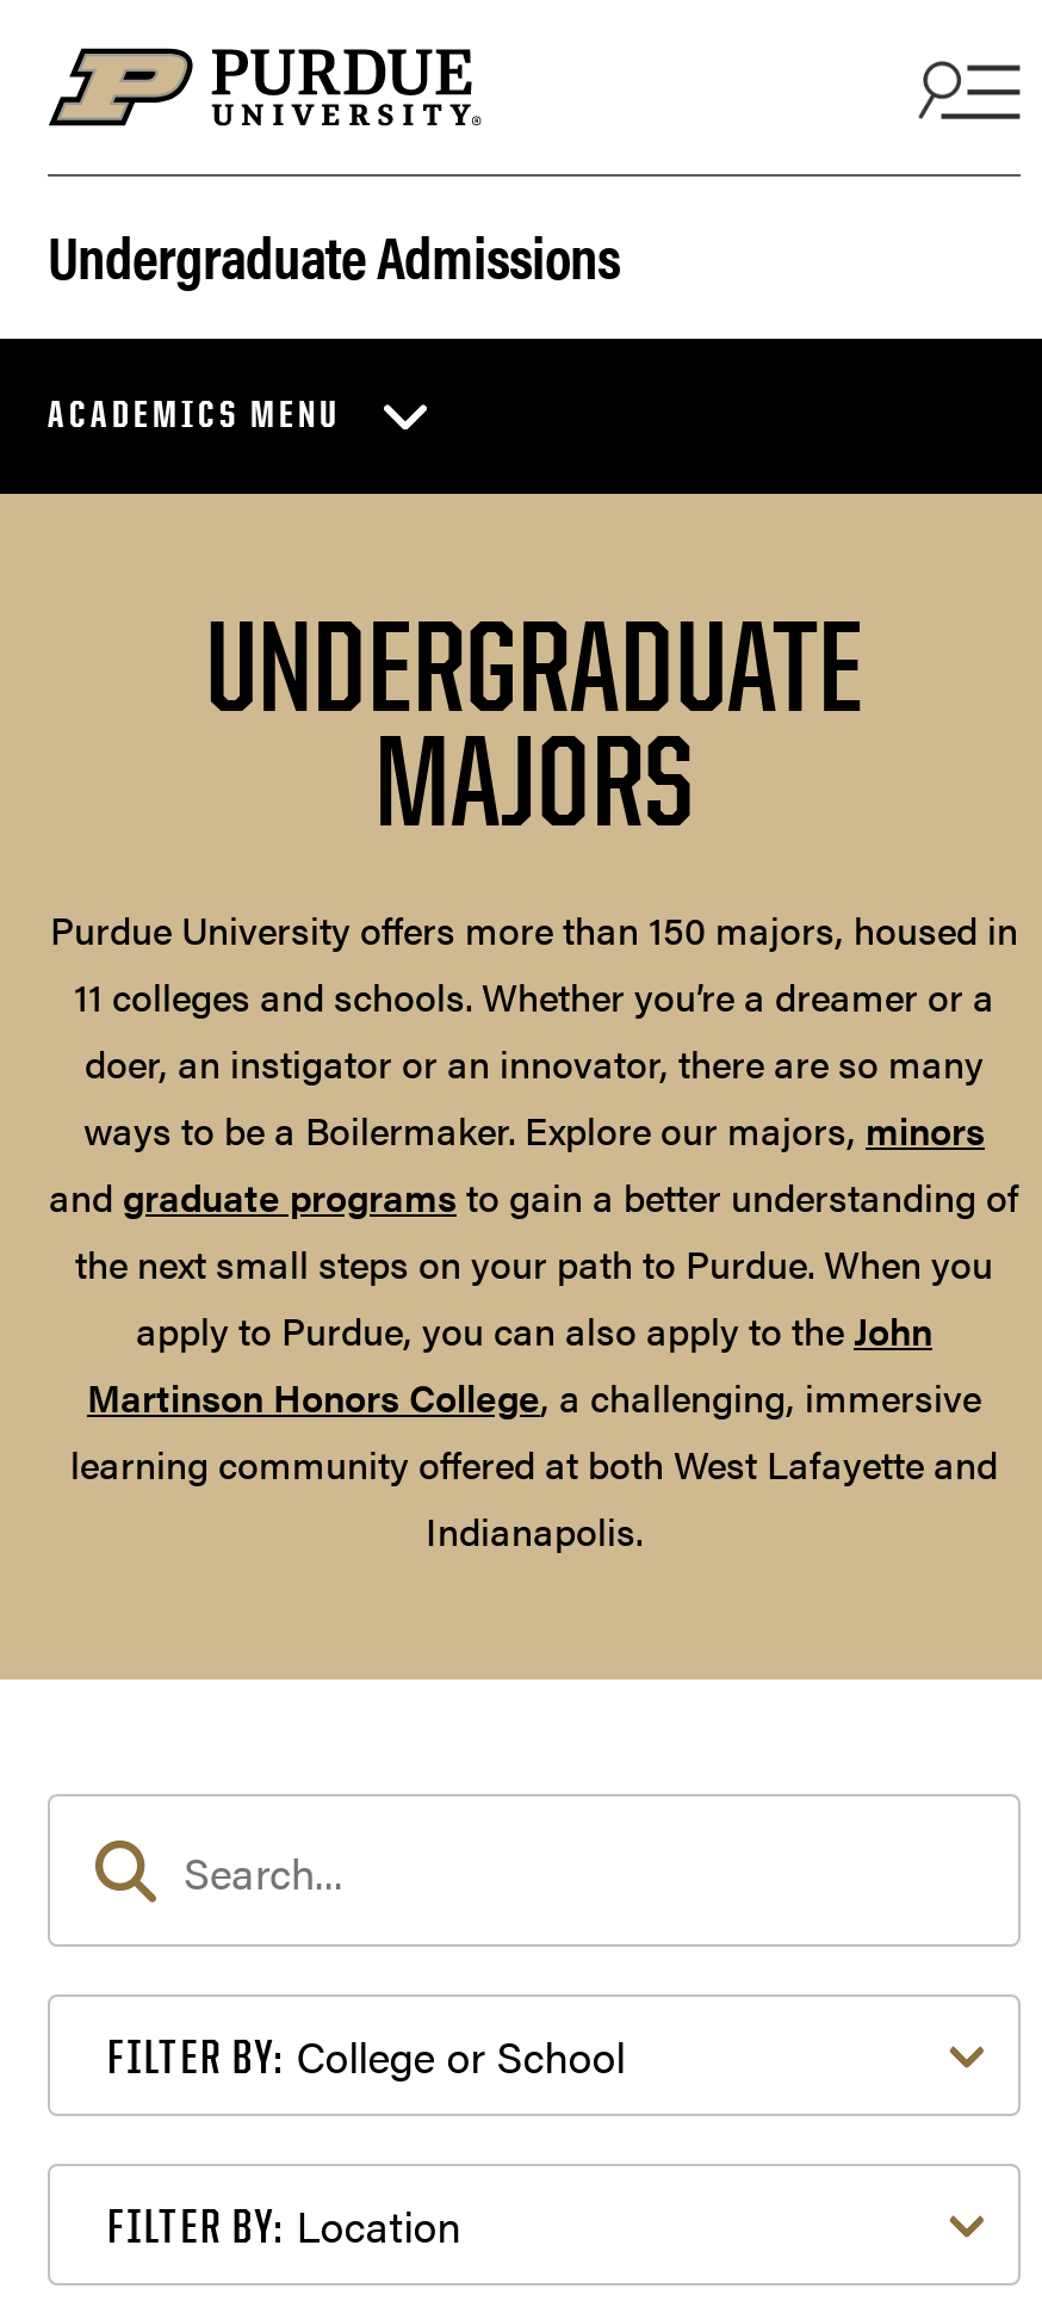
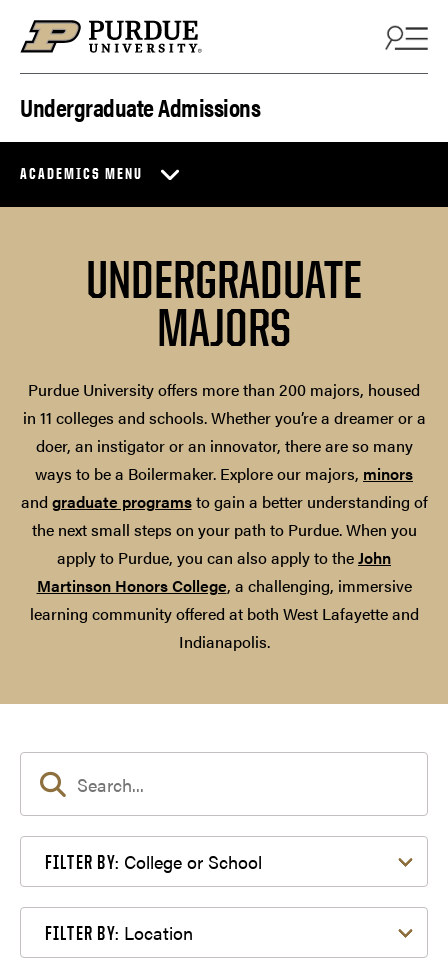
- Purdue University offers more than 150 majors, housed in
- 11 colleges and schools. Whether you’re a dreamer or a
+ Purdue University offers more than 200 majors, housed
+ in 11 colleges and schools. Whether you’re a dreamer or a
